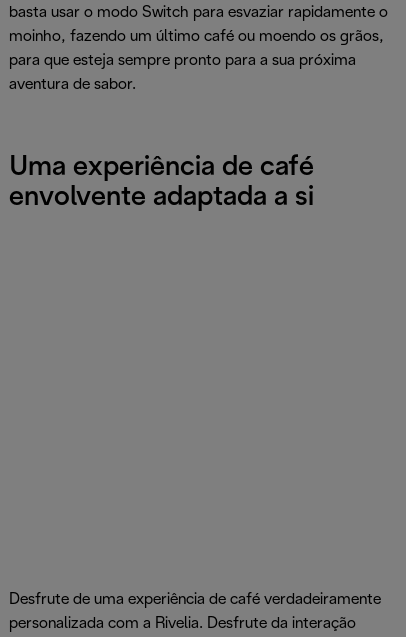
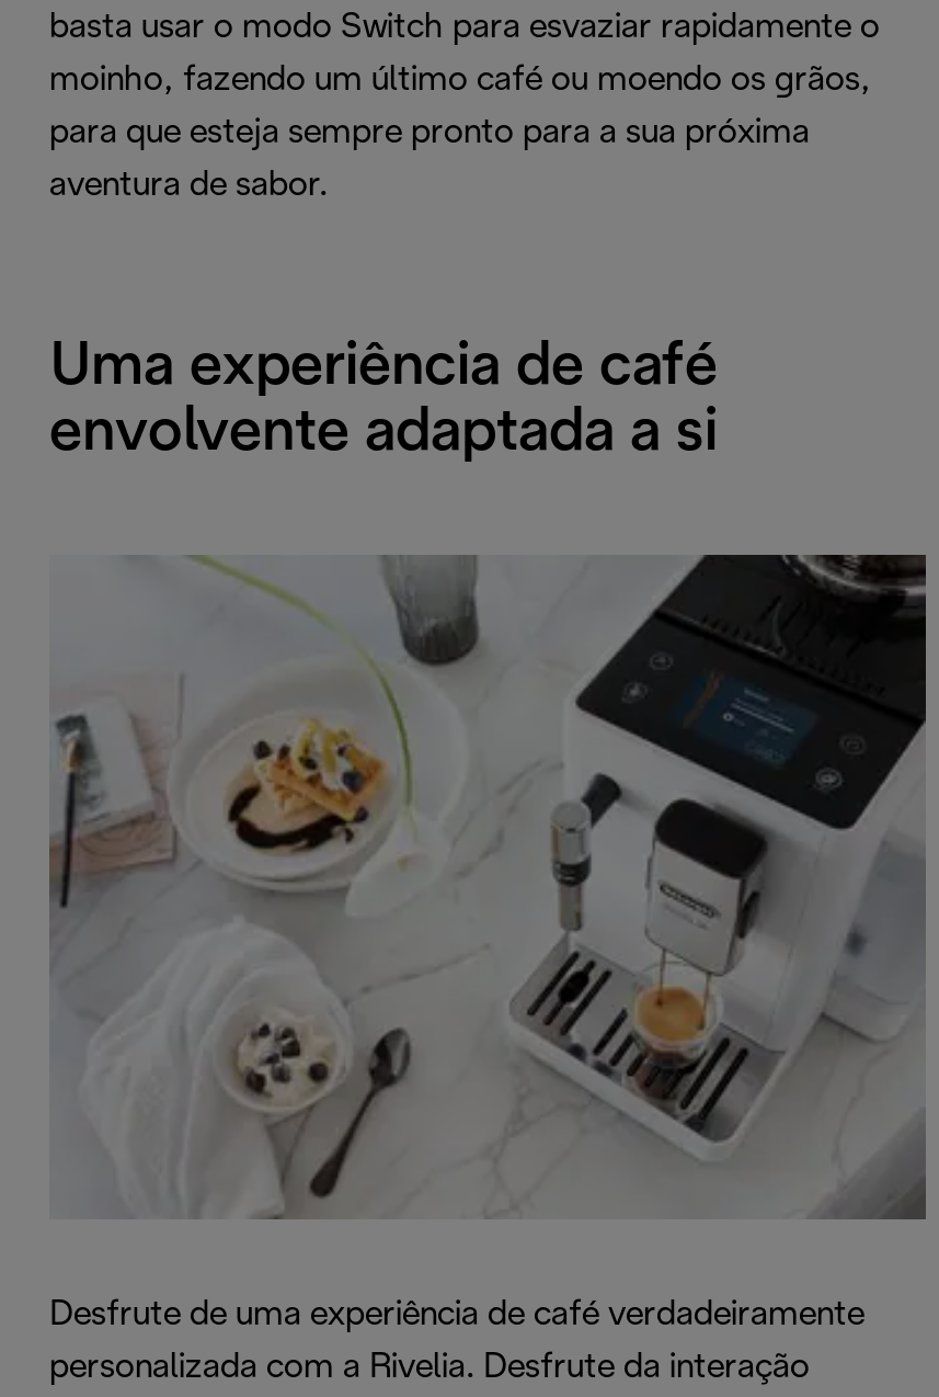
+ [image]
